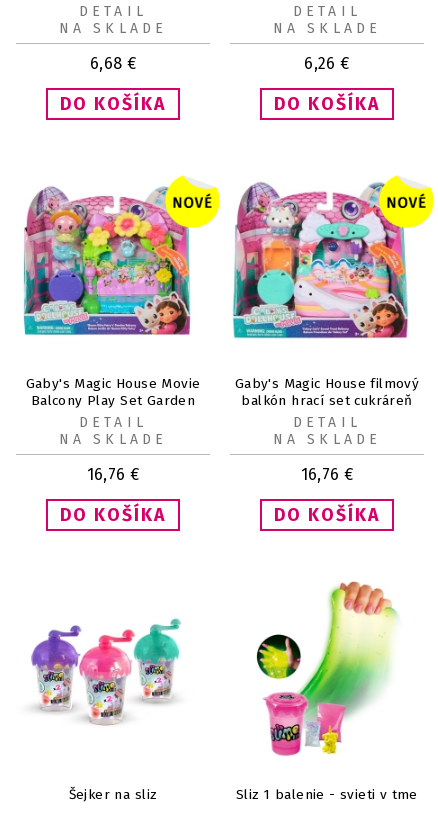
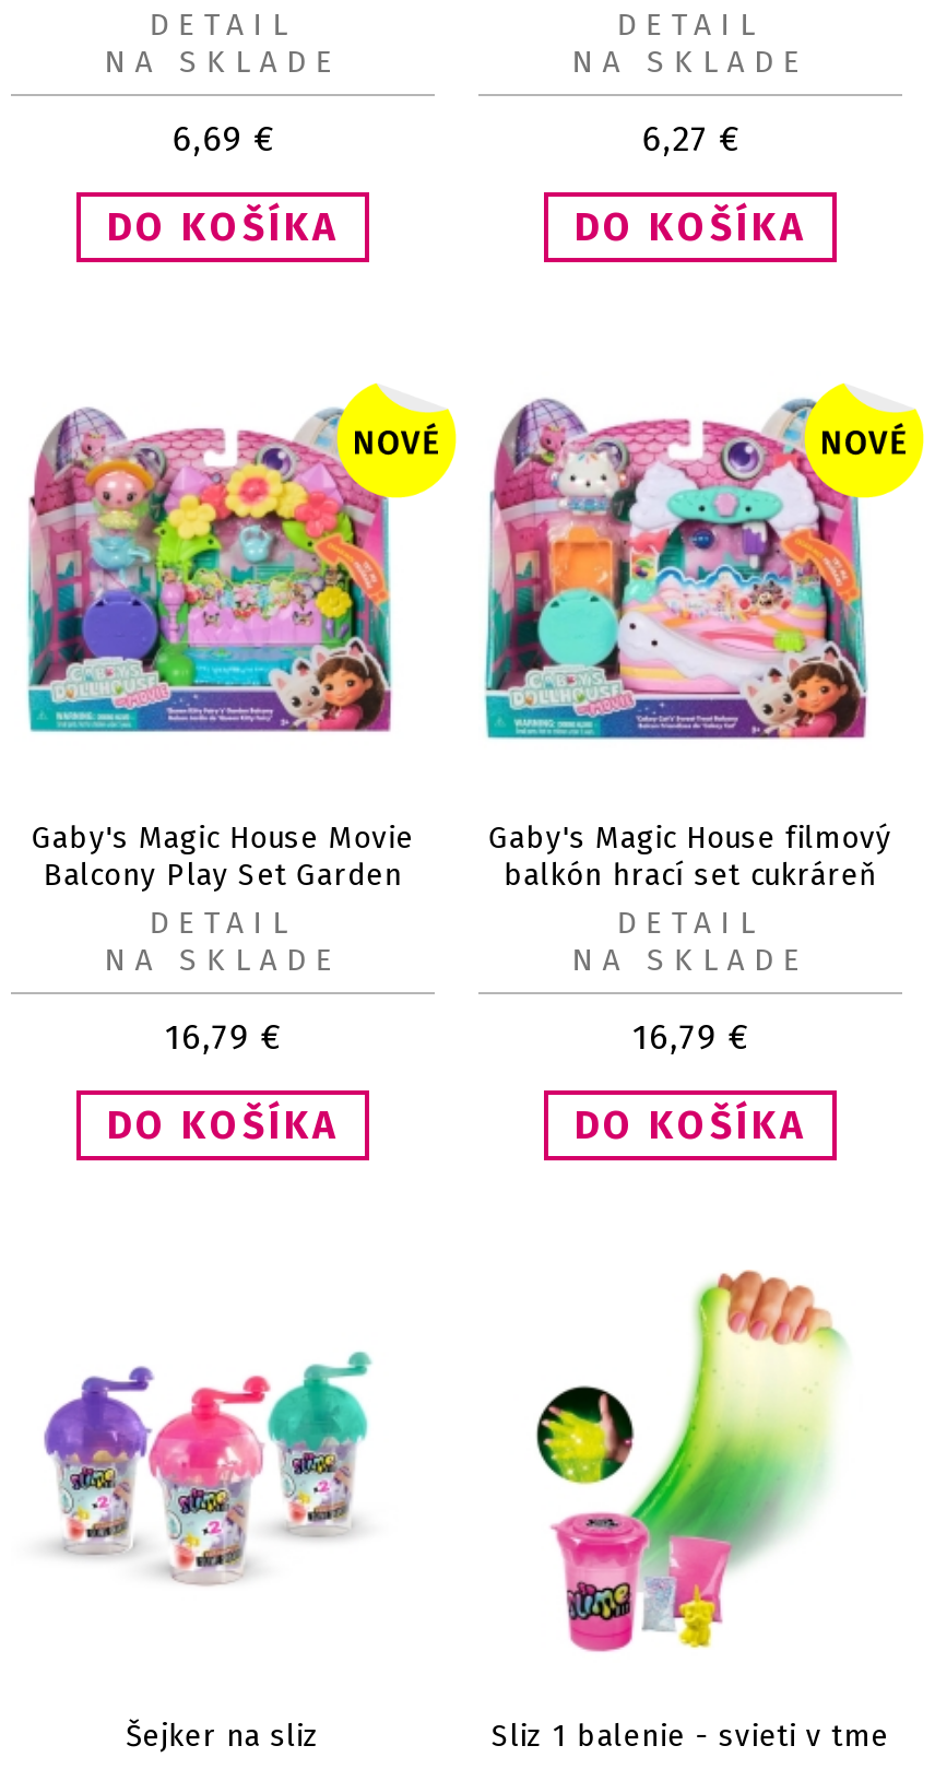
- 6,68 €
+ 6,69 €

- 6,26 €
+ 6,27 €

- 16,76 €
+ 16,79 €

- 16,76 €
+ 16,79 €
